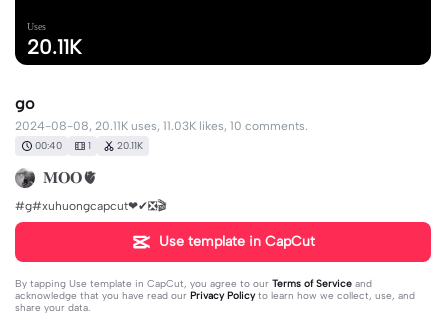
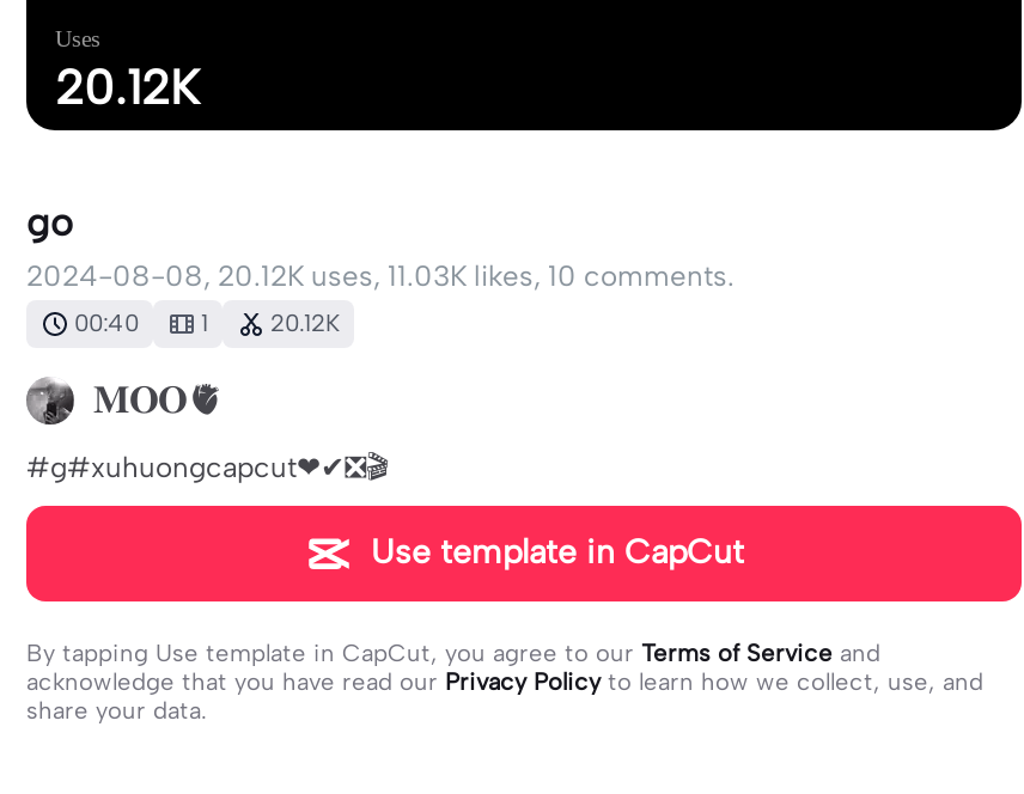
- 20.11K
+ 20.12K

- 2024-08-08, 20.11K uses, 11.03K likes, 10 comments.
+ 2024-08-08, 20.12K uses, 11.03K likes, 10 comments.

- 00:40 1 20.11K
+ 00:40 1 20.12K
